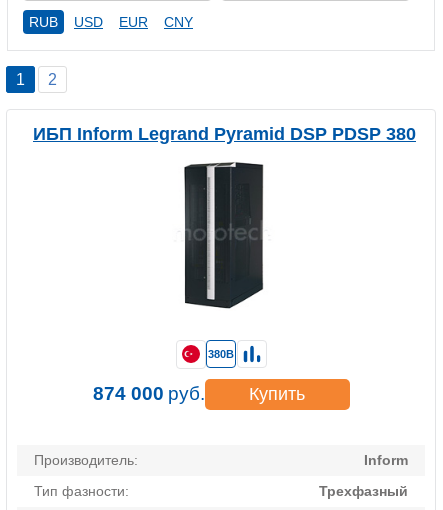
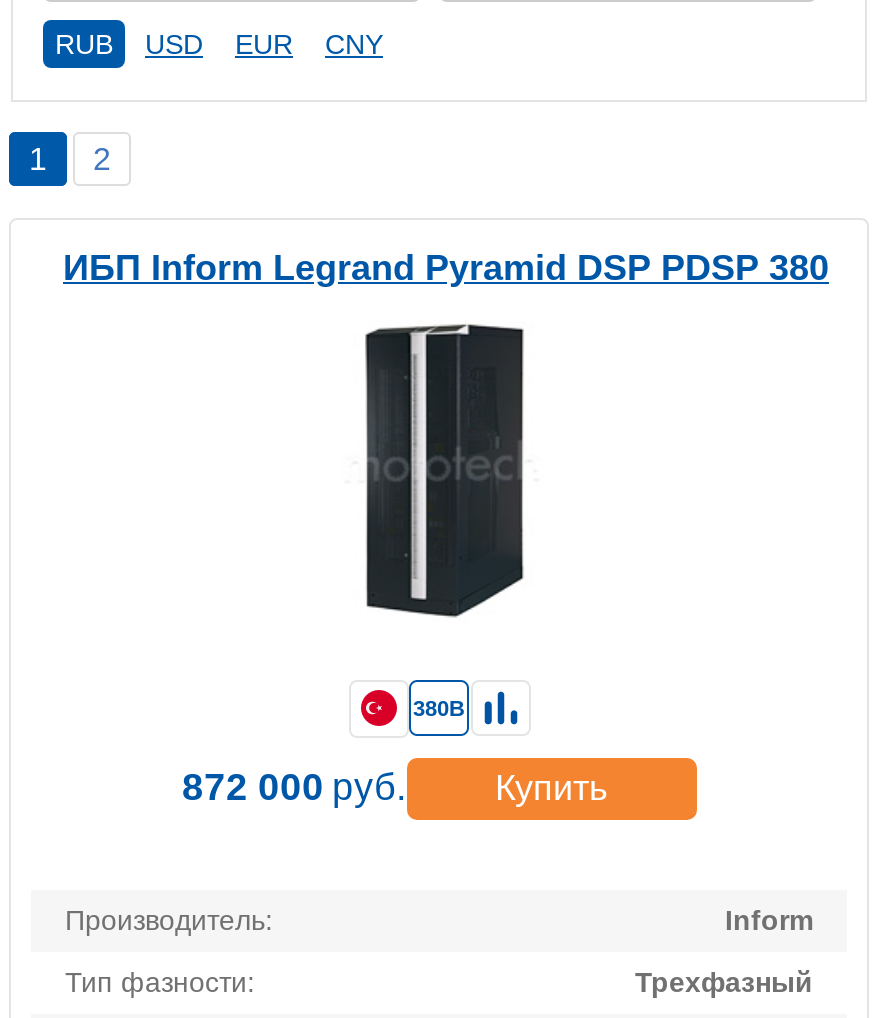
- 874 000 руб.
+ 872 000 руб.
